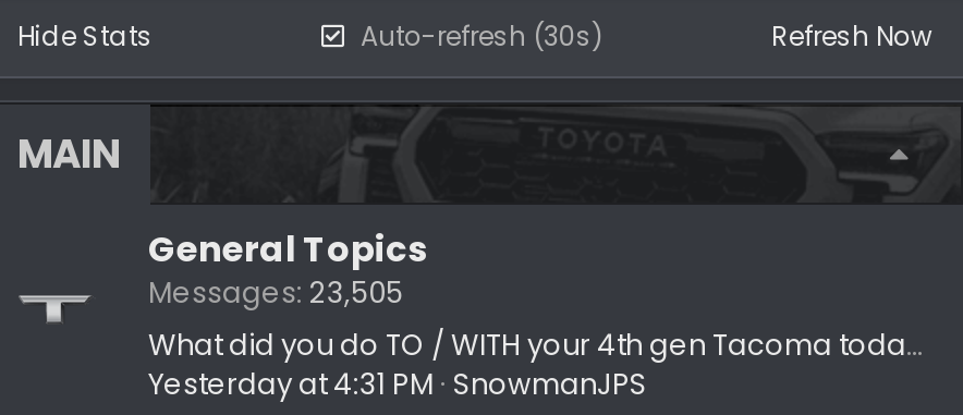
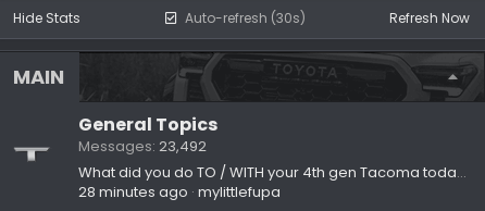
- Messages 23,505
+ Messages 23,492

- Yesterday at 4:31 PM SnowmanJPS
+ 28 minutes ago mylittlefupa
